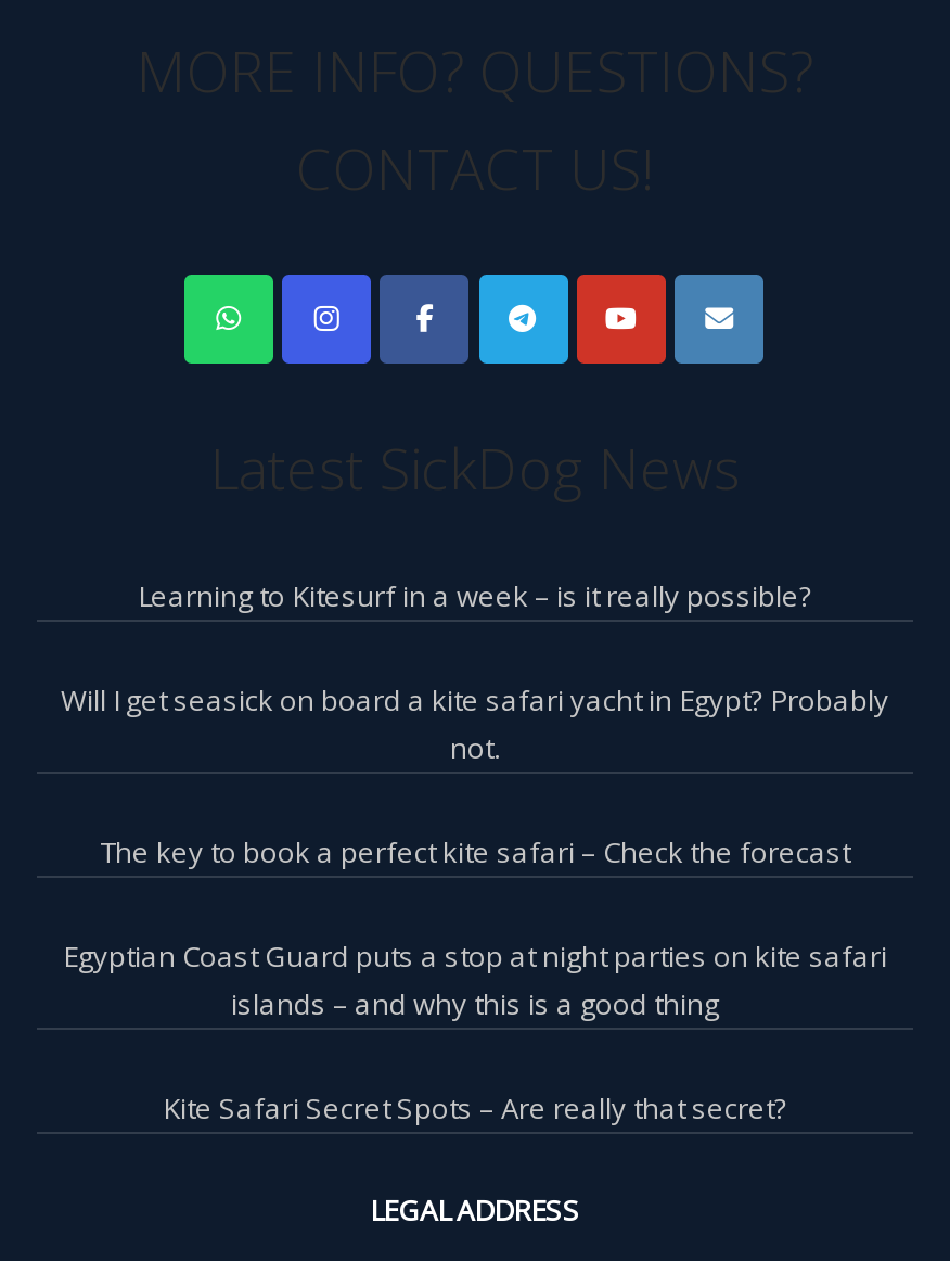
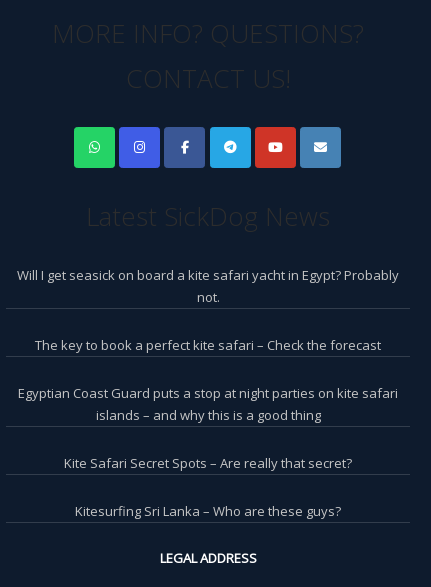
- Learning to Kitesurf in a week – is it really possible?

moved up: Will I get seasick on board a kite safari yacht in Egypt? Probably | not. | The key to book a perfect kite safari – Check the forecast | Egyptian Coast Guard puts a stop at night parties on kite safari | islands – and why this is a good thing | Kite Safari Secret Spots – Are really that secret?

+ Kitesurfing Sri Lanka – Who are these guys?
